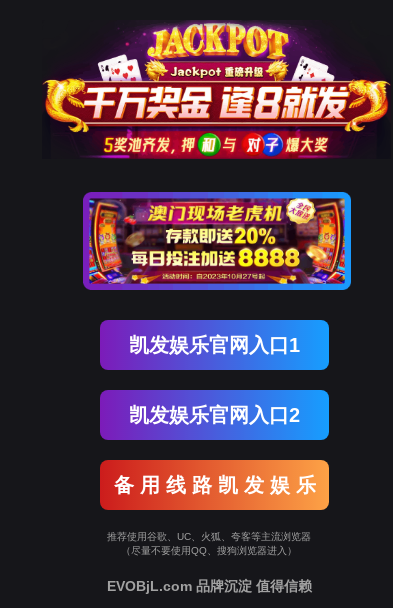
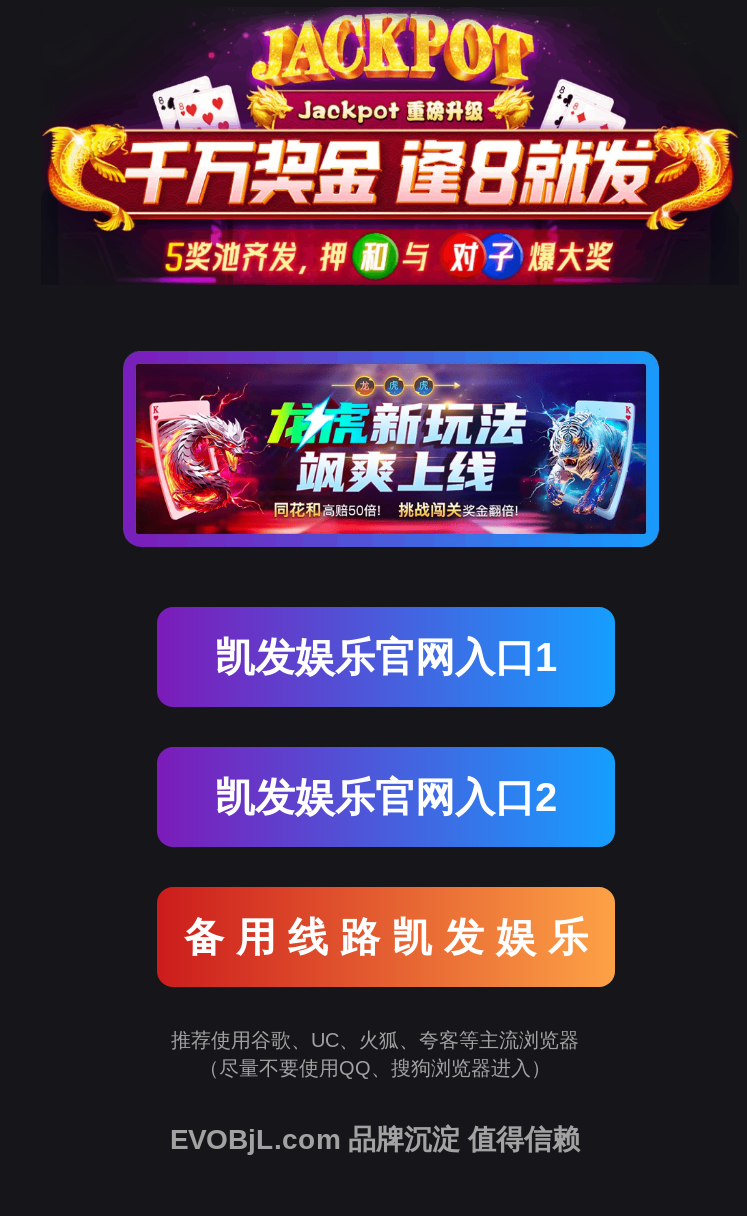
- [image]
+ [image]
